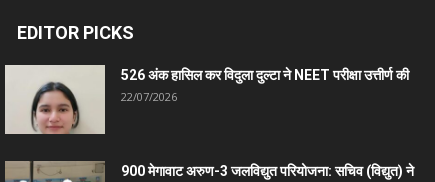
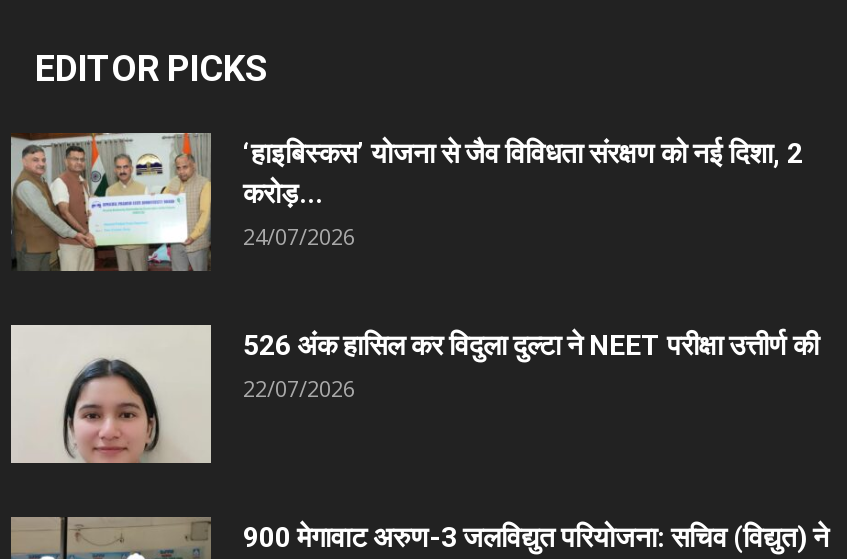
+ [image]
+ ‘हाइबिस्कस’ योजना से जैव विविधता संरक्षण को नई दिशा, 2
+ करोड़...
+ 24/07/2026
